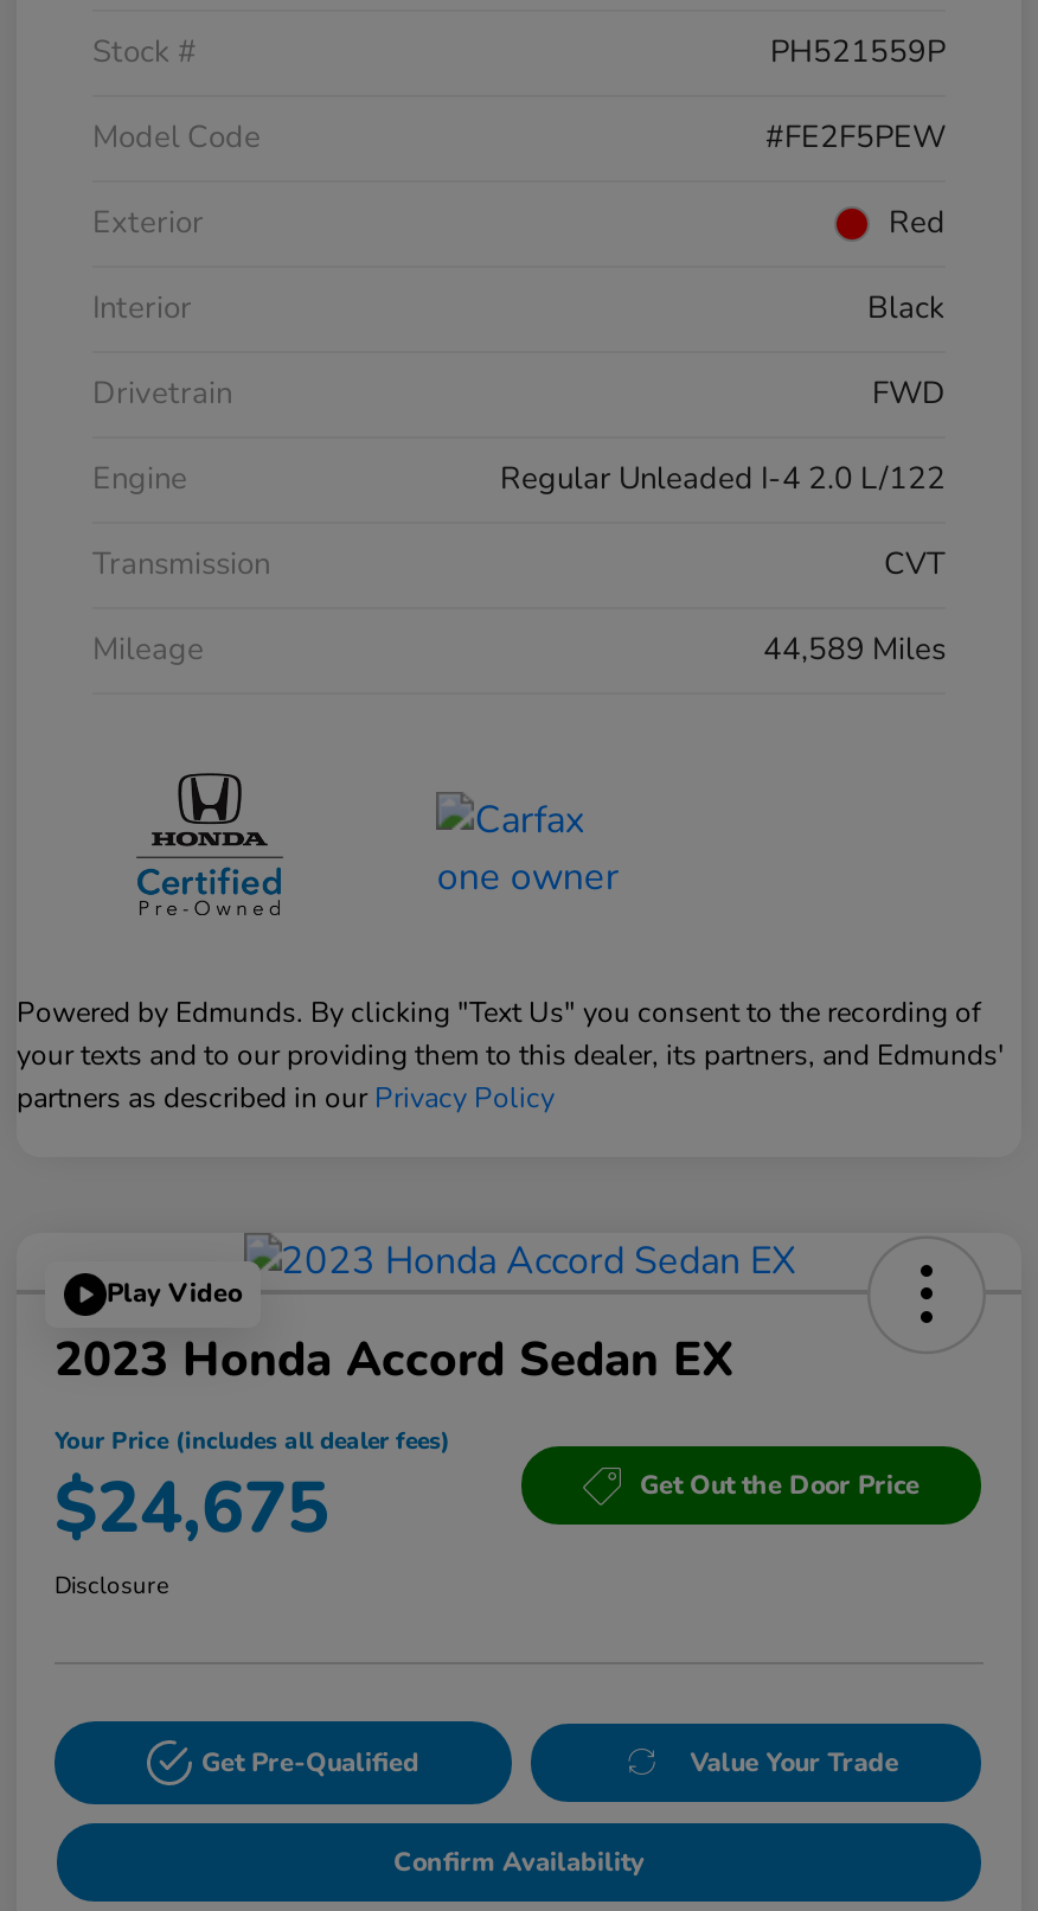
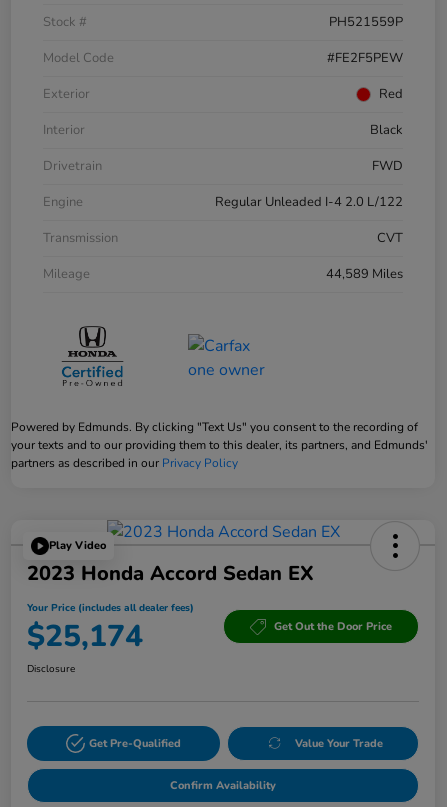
- $24,675
+ $25,174
